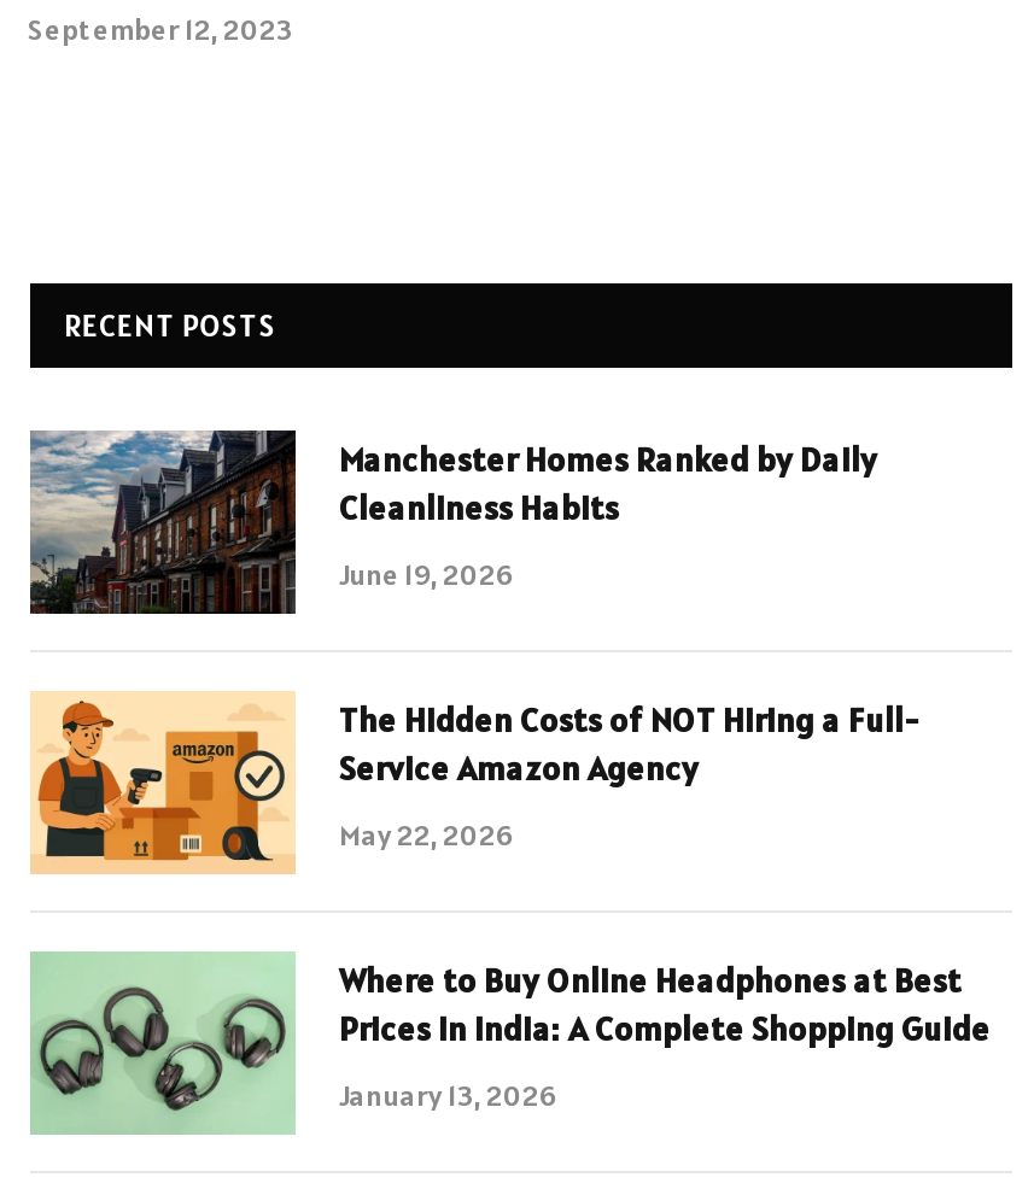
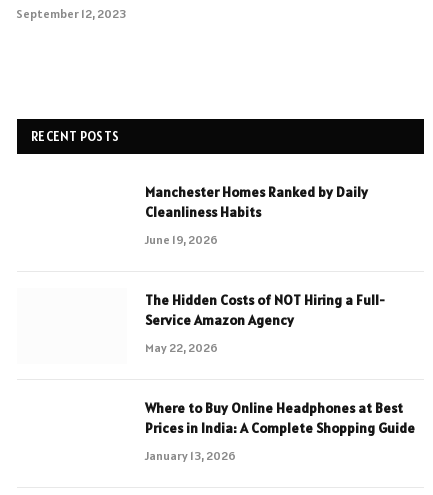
- [image]

- [image]

- [image]
